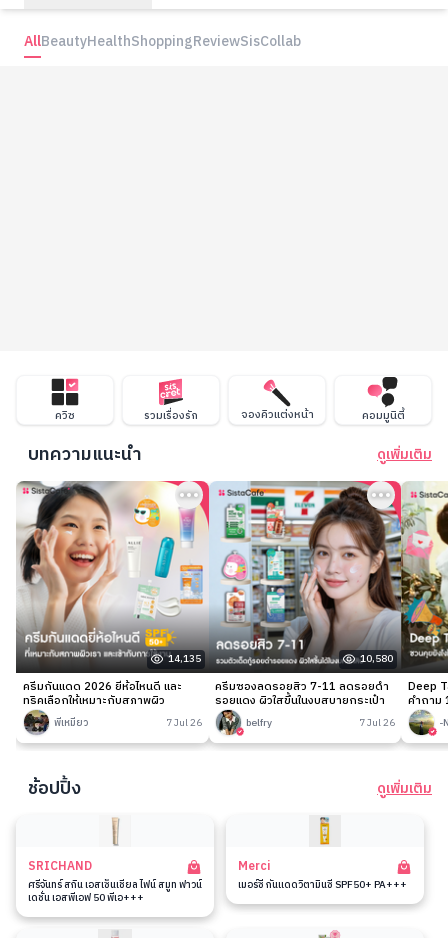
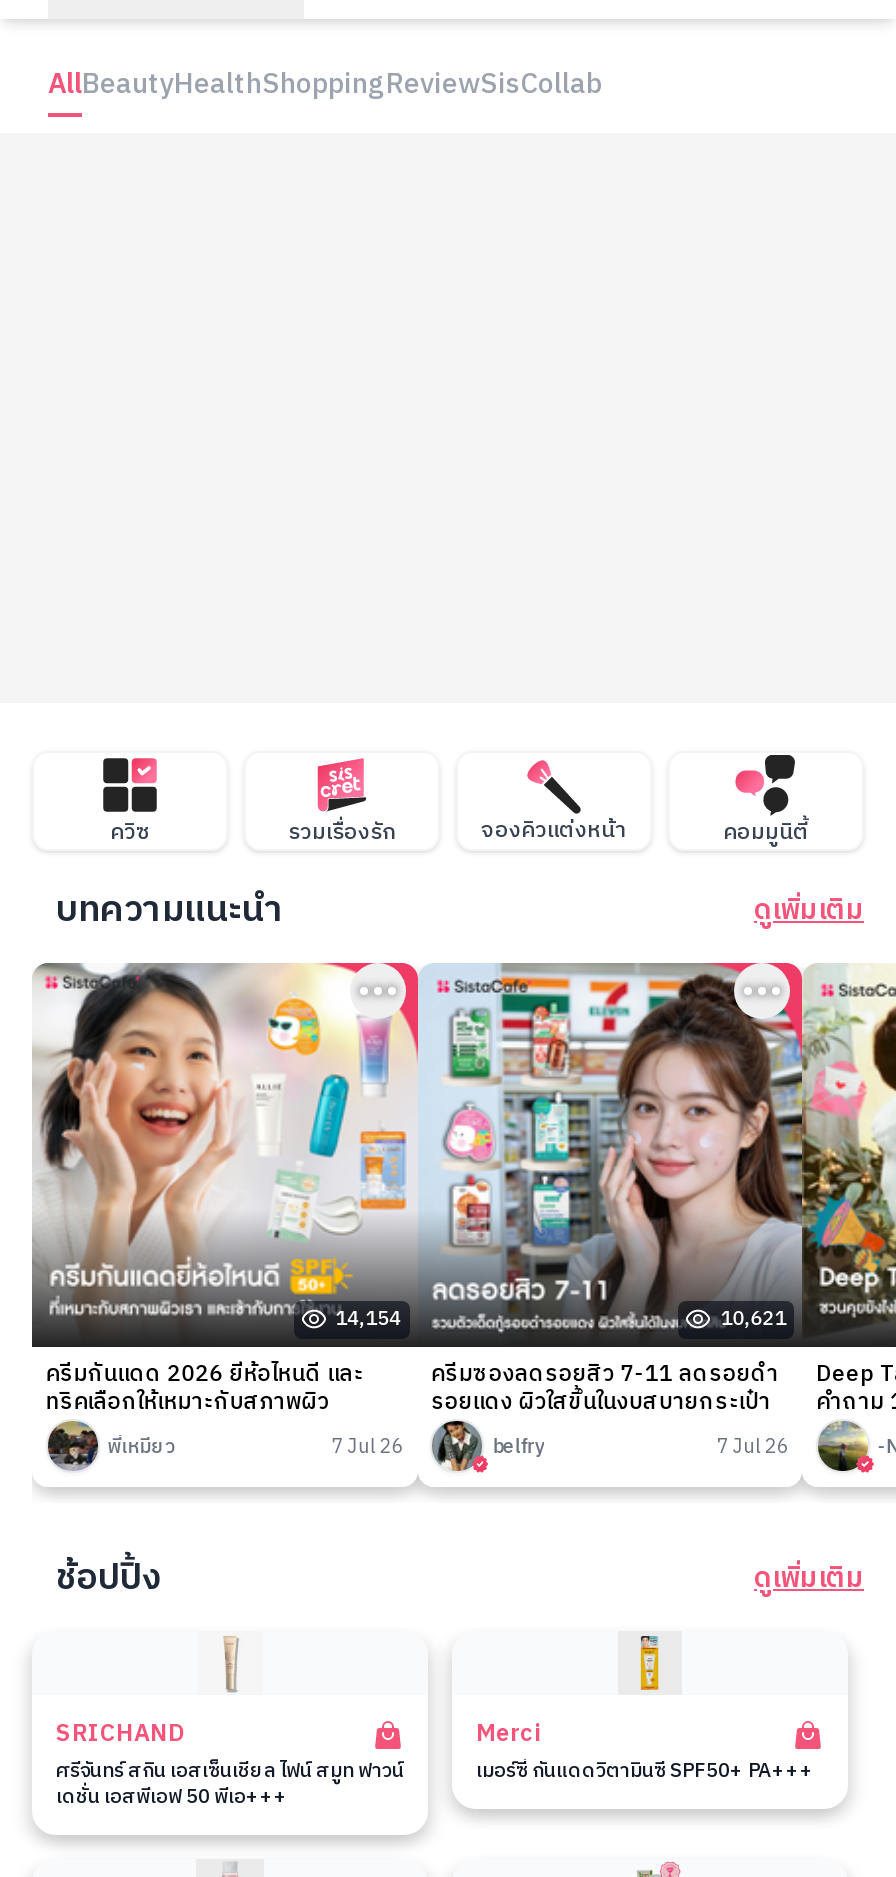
- 14,135
+ 14,154

- 10,580
+ 10,621
